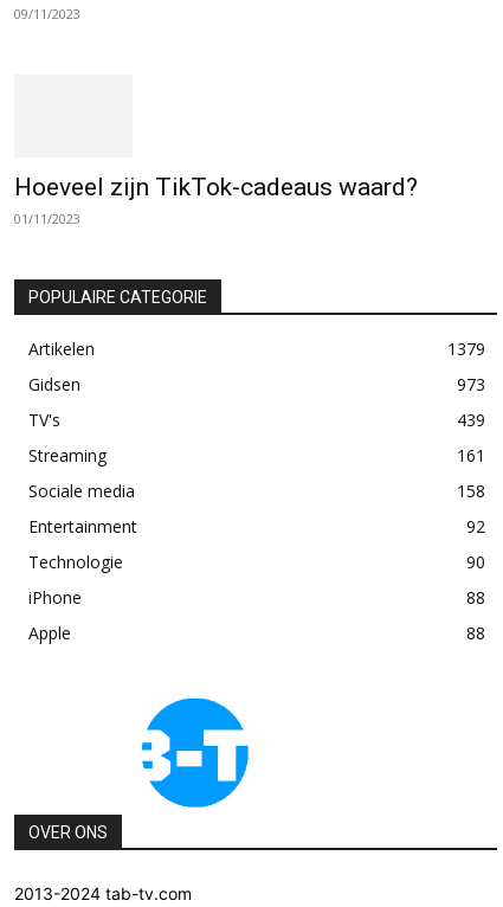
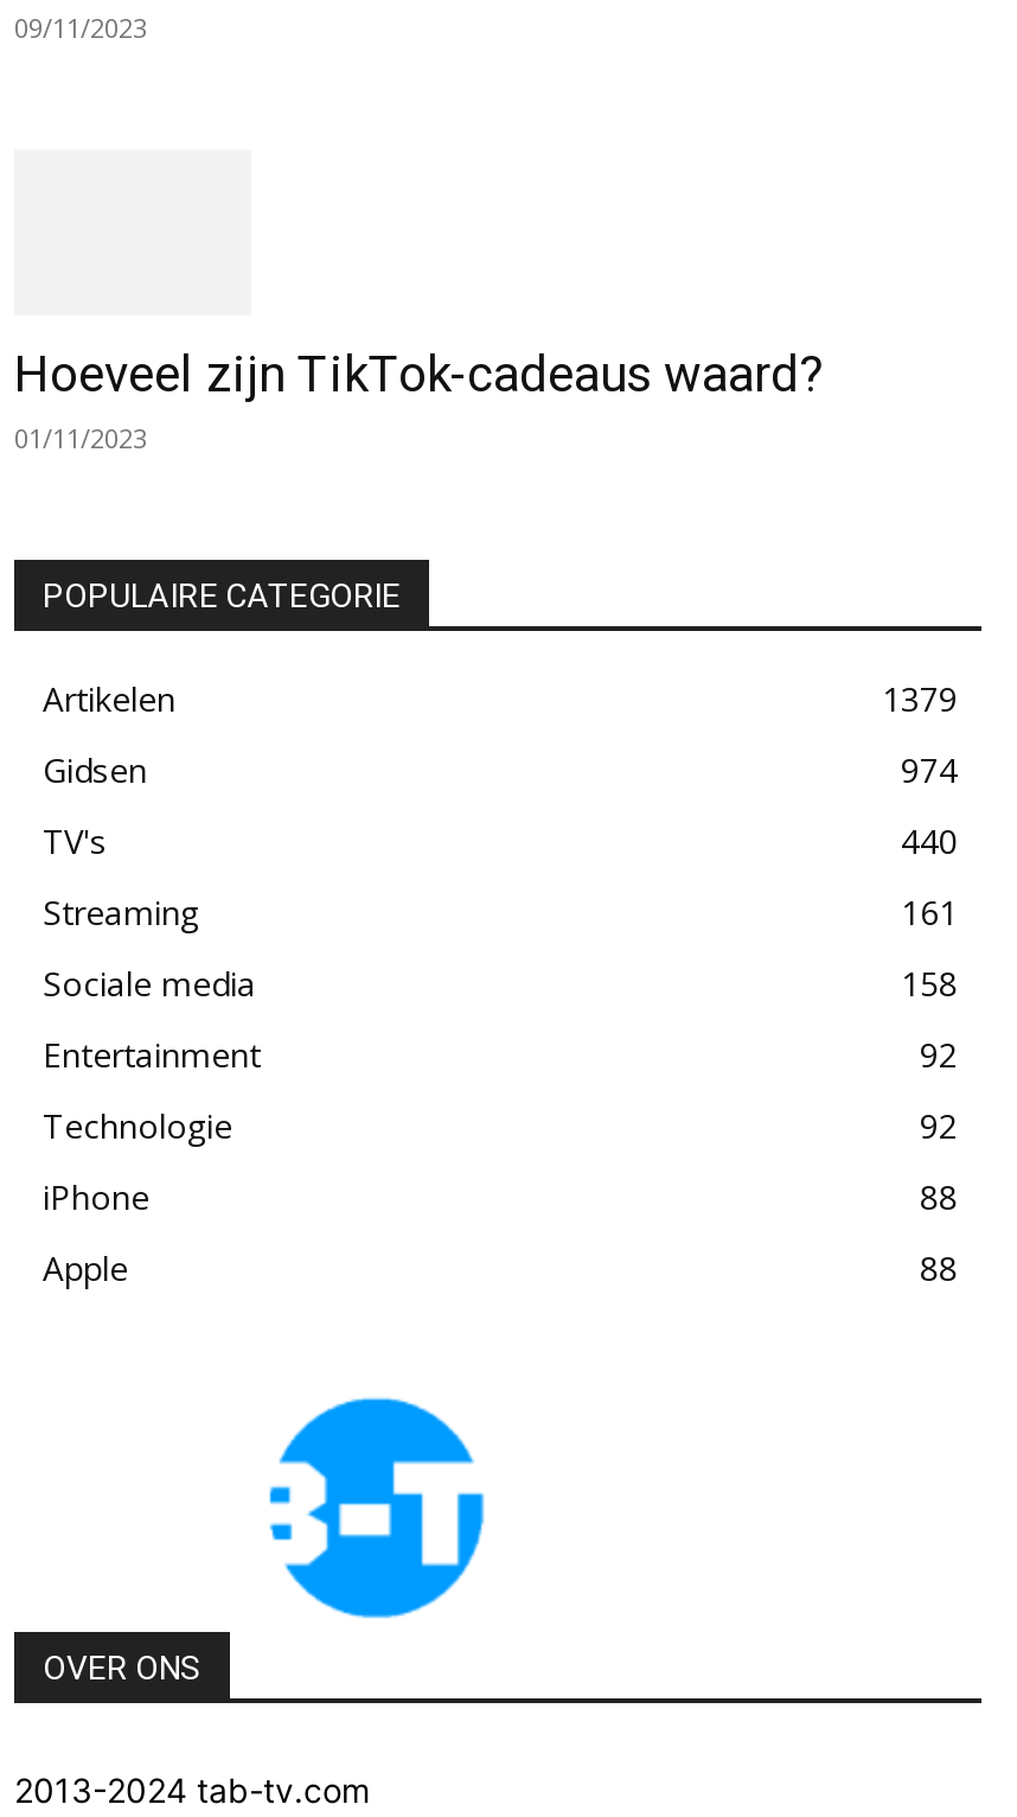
- 973
+ 974

- 439
+ 440

- 90
+ 92
